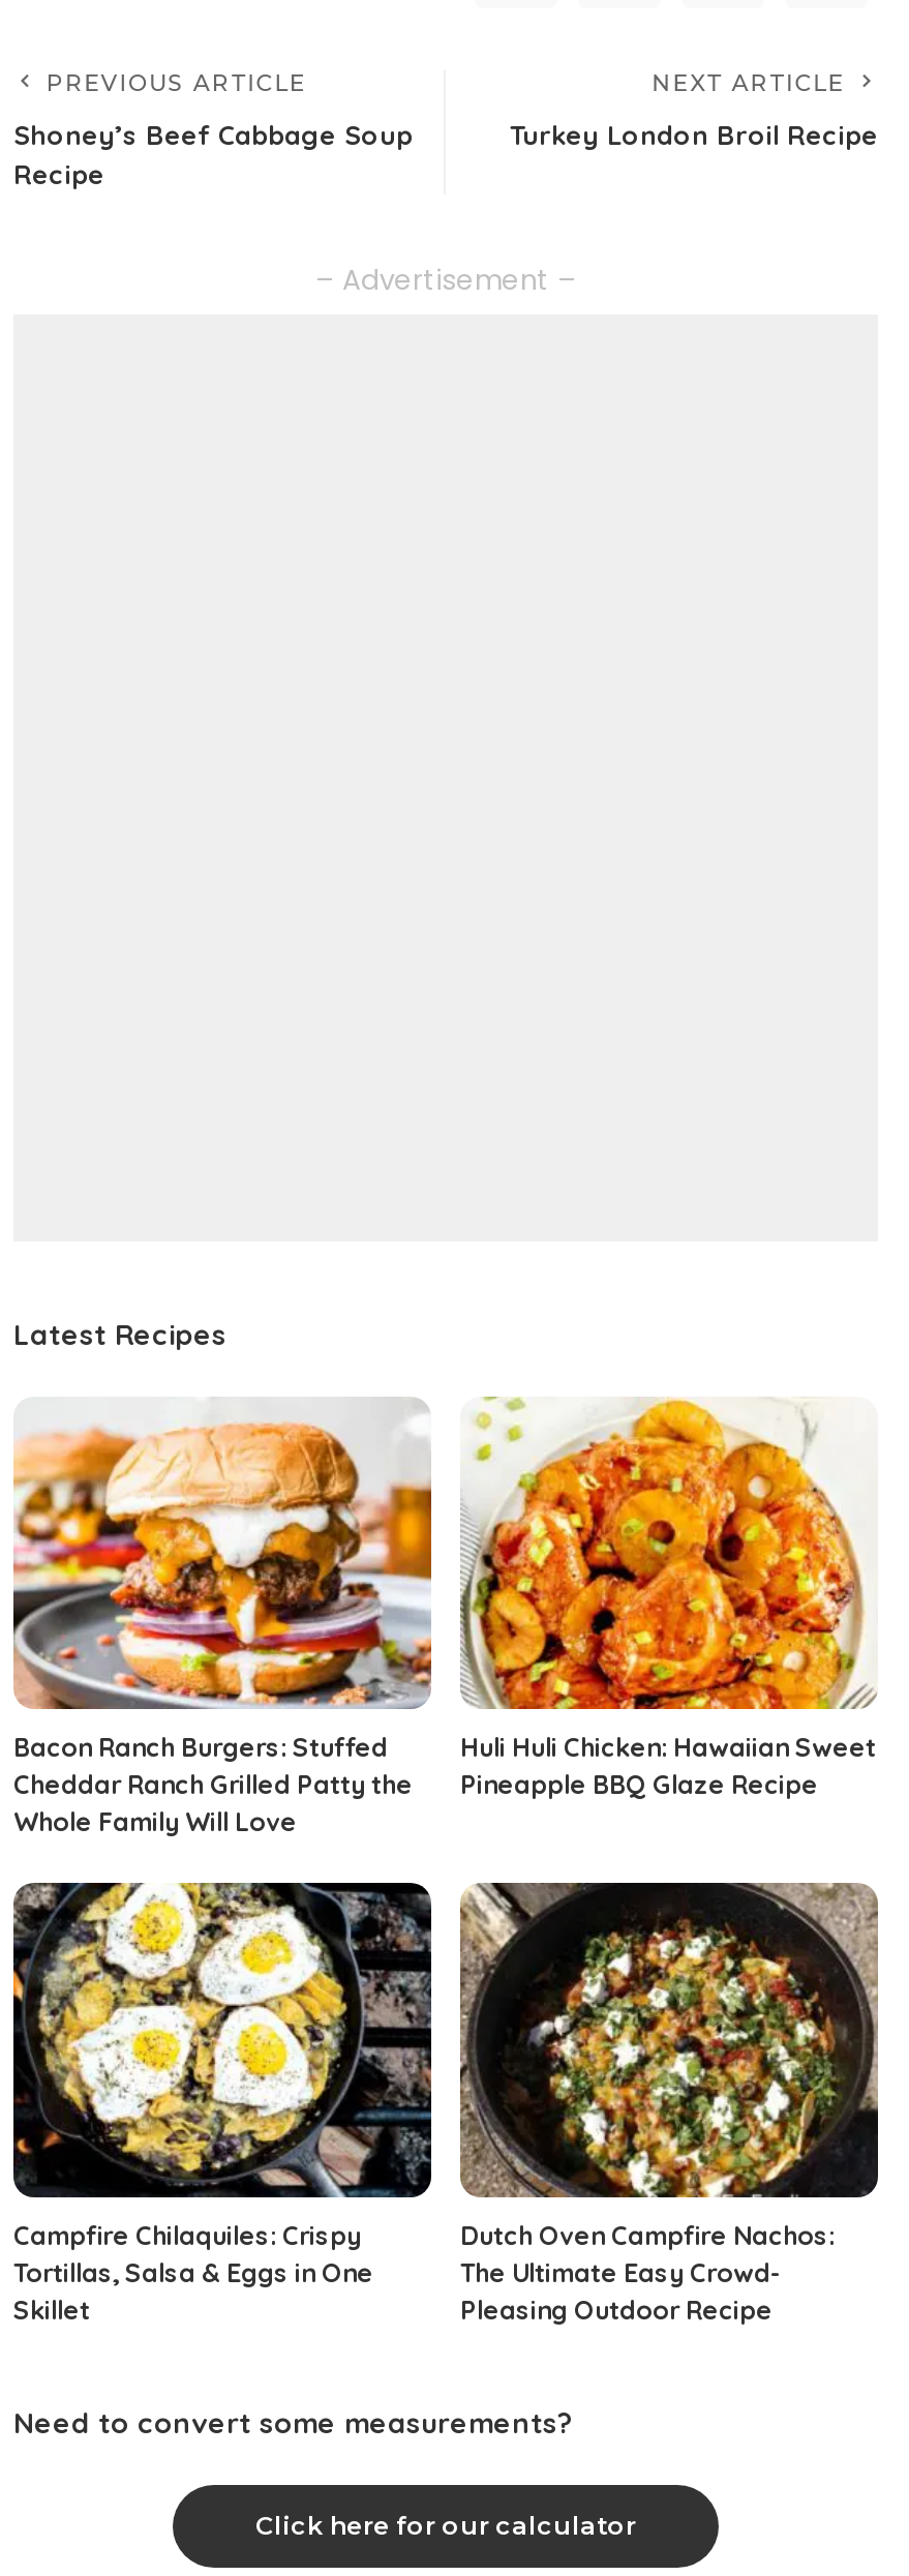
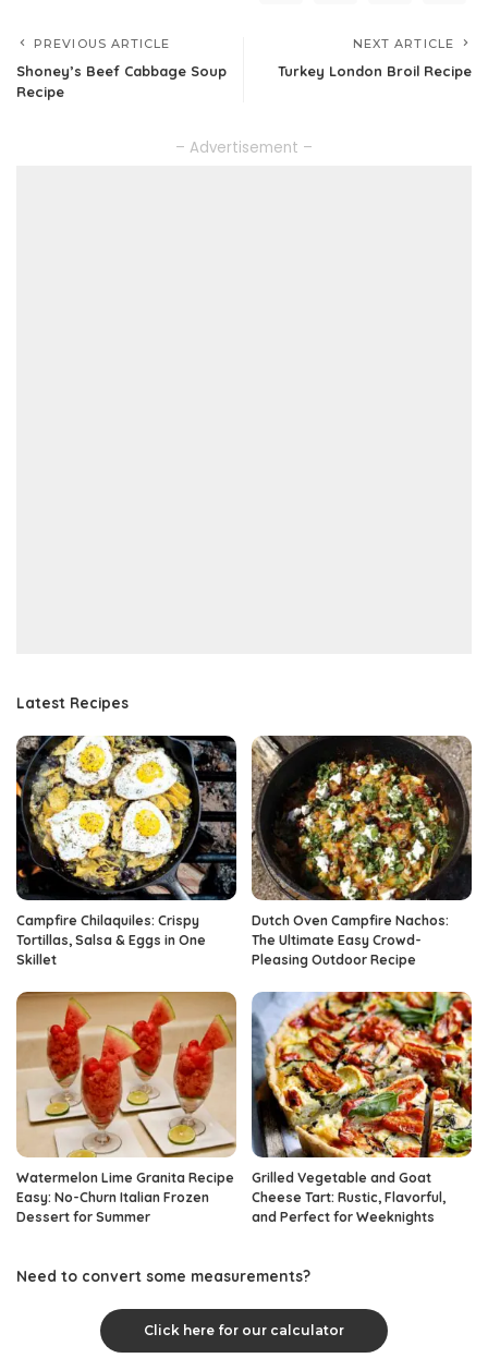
- [image]
- Huli Huli Chicken: Hawaiian Sweet
- Pineapple BBQ Glaze Recipe

- [image]
- Bacon Ranch Burgers: Stuffed
- Cheddar Ranch Grilled Patty the
- Whole Family Will Love

moved up: [image] | Campfire Chilaquiles: Crispy | Tortillas, Salsa & Eggs in One | Skillet | Dutch Oven Campfire Nachos: | The Ultimate Easy Crowd- | Pleasing Outdoor Recipe

+ [image]
+ Watermelon Lime Granita Recipe
+ Easy: No-Churn Italian Frozen
+ Dessert for Summer

+ [image]
+ Grilled Vegetable and Goat
+ Cheese Tart: Rustic, Flavorful,
+ and Perfect for Weeknights
